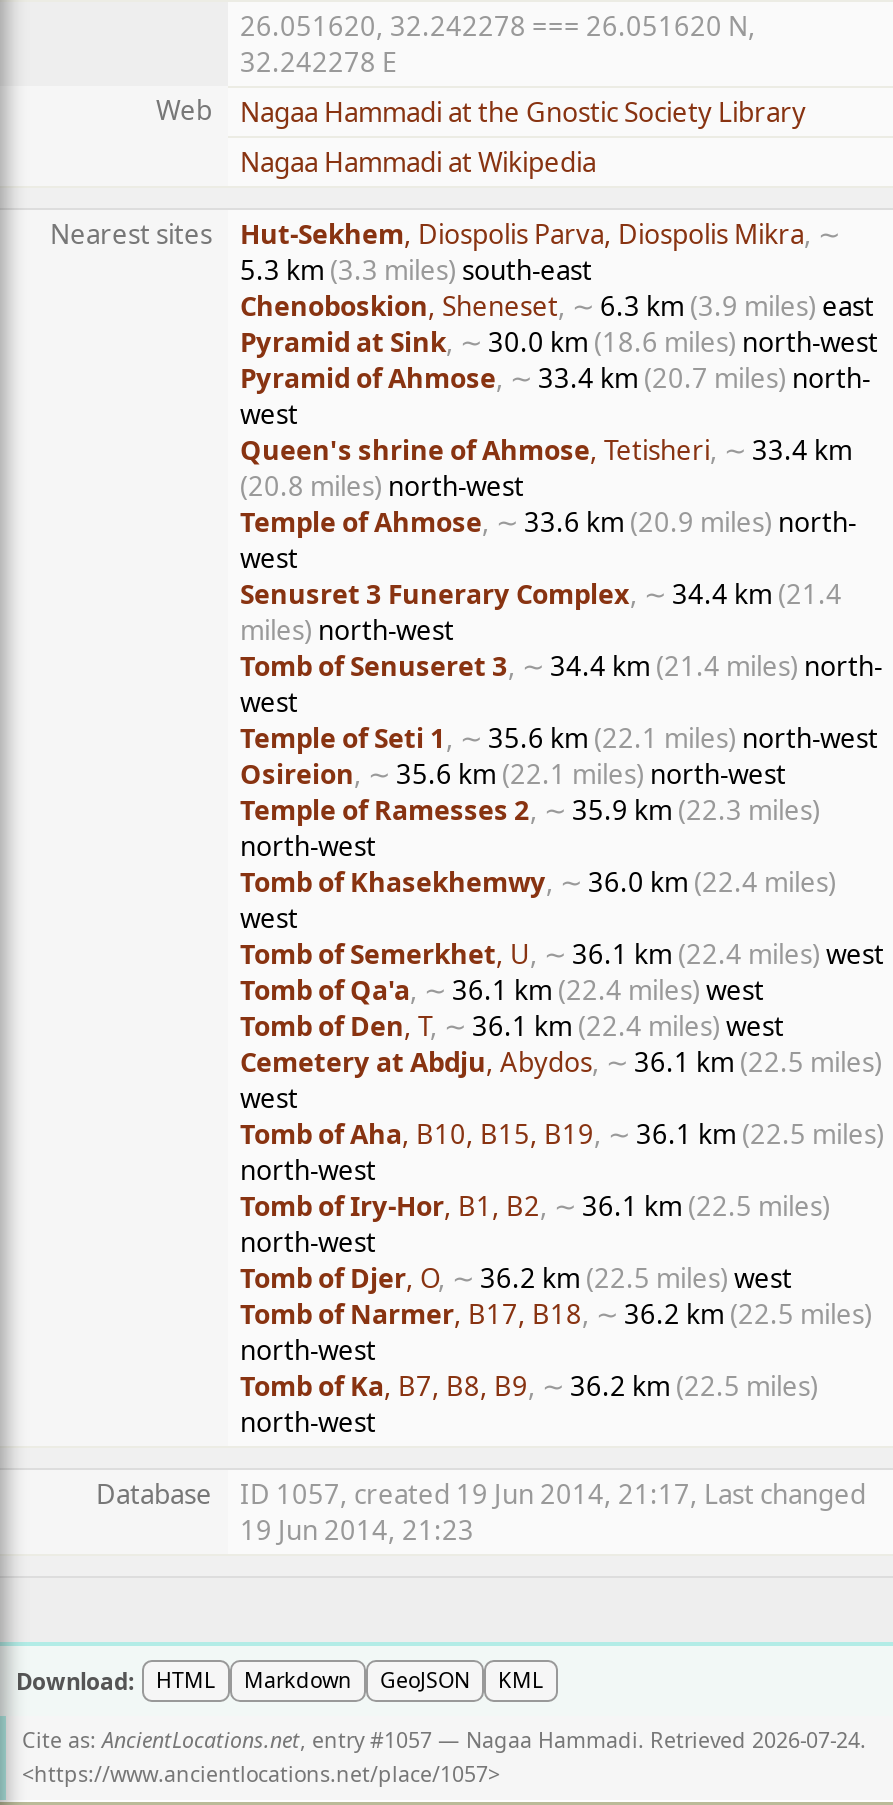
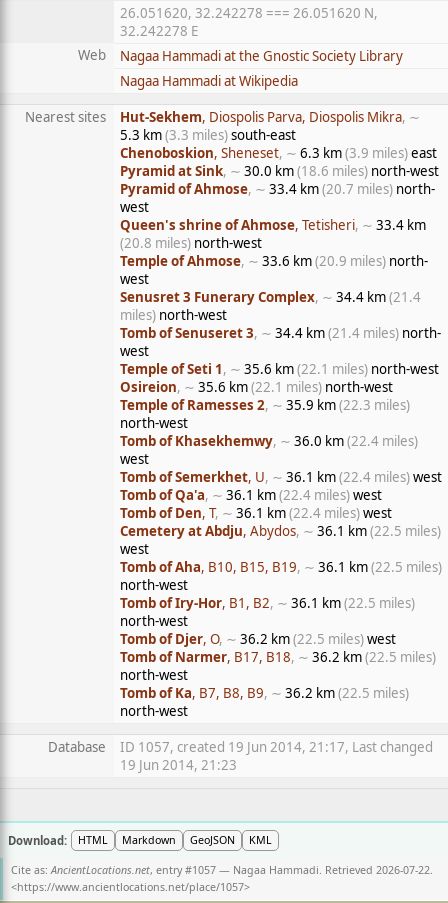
- Cite as: AncientLocations.net, entry #1057 — Nagaa Hammadi. Retrieved 2026-07-24.
+ Cite as: AncientLocations.net, entry #1057 — Nagaa Hammadi. Retrieved 2026-07-22.
